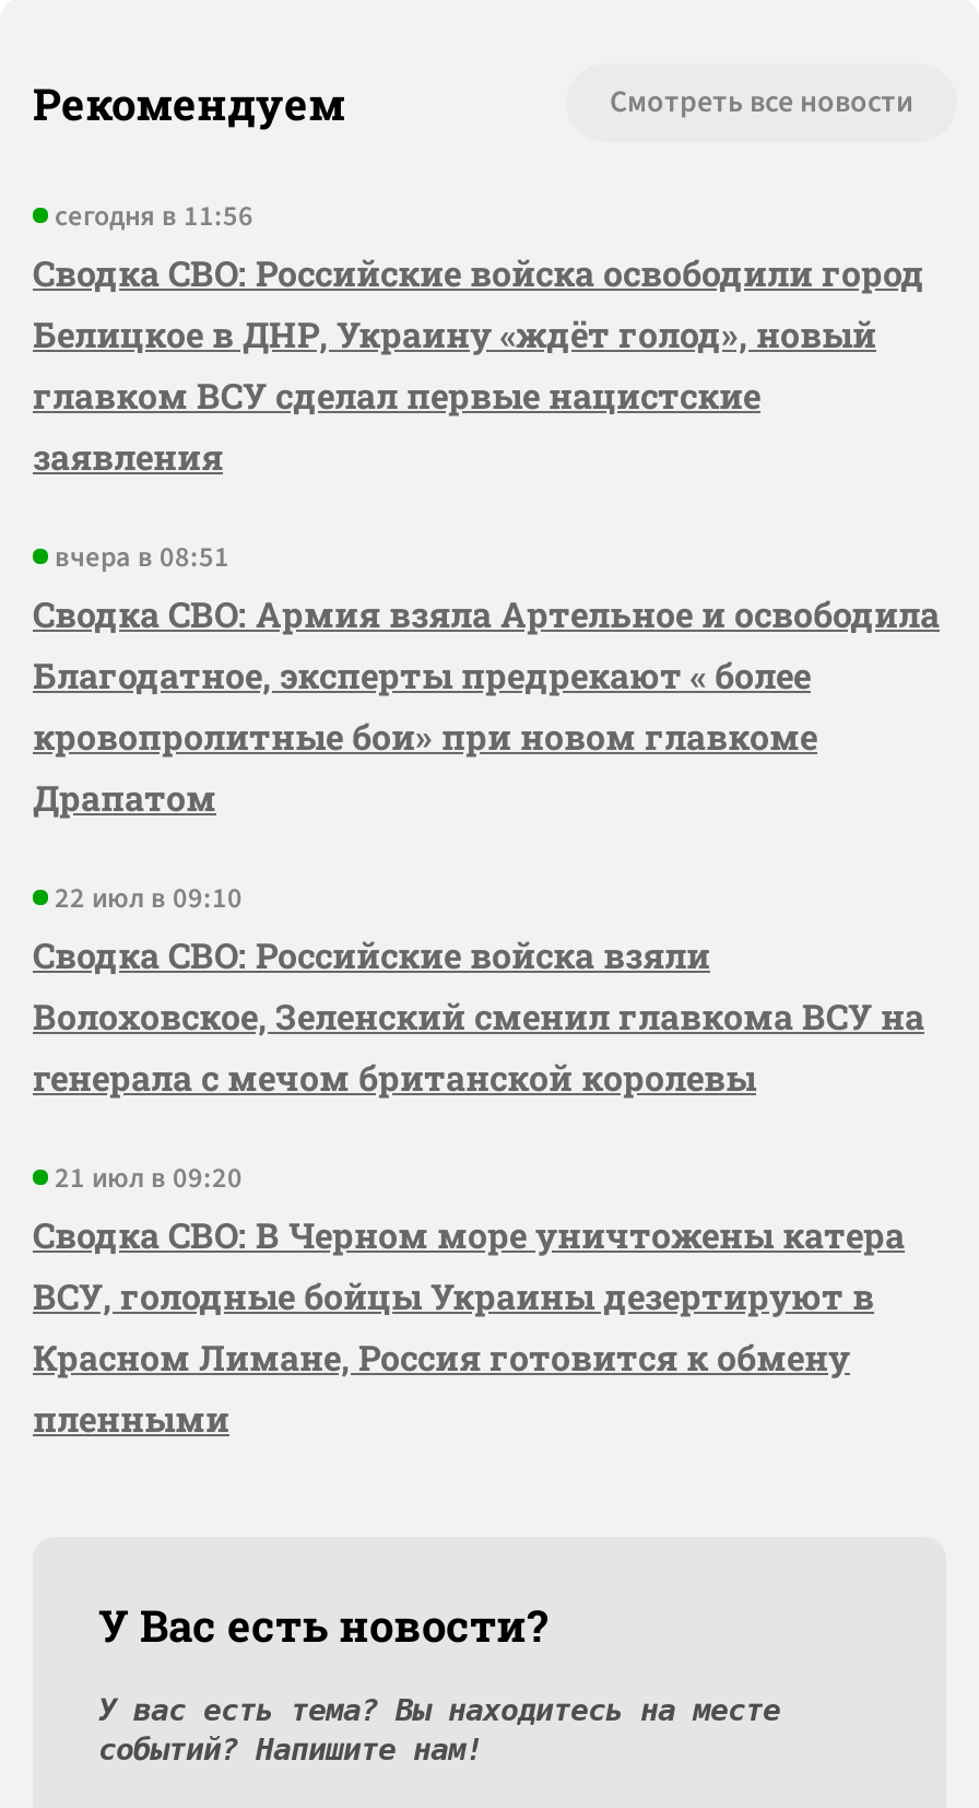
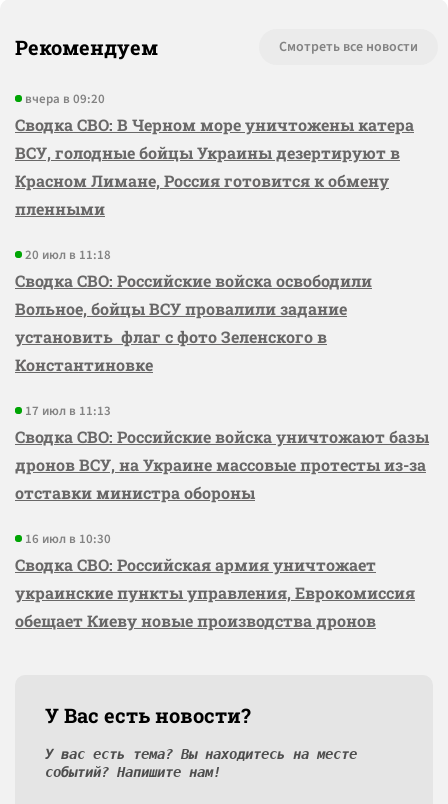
- сегодня в 11:56
- Сводка СВО: Российские войска освободили город
- Белицкое в ДНР, Украину «ждёт голод», новый
- главком ВСУ сделал первые нацистские
- заявления
- вчера в 08:51
- Сводка СВО: Армия взяла Артельное и освободила
- Благодатное, эксперты предрекают « более
- кровопролитные бои» при новом главкоме
- Драпатом
- 22 июл в 09:10
- Сводка СВО: Российские войска взяли
- Волоховское, Зеленский сменил главкома ВСУ на
- генерала с мечом британской королевы
- 21 июл в 09:20
+ вчера в 09:20

moved up: Сводка СВО: В Черном море уничтожены катера | ВСУ, голодные бойцы Украины дезертируют в | Красном Лимане, Россия готовится к обмену | пленными

+ 20 июл в 11:18
+ Сводка СВО: Российские войска освободили
+ Вольное, бойцы ВСУ провалили задание
+ установить флаг с фото Зеленского в
+ Константиновке
+ 17 июл в 11:13
+ Сводка СВО: Российские войска уничтожают базы
+ дронов ВСУ, на Украине массовые протесты из-за
+ отставки министра обороны
+ 16 июл в 10:30
+ Сводка СВО: Российская армия уничтожает
+ украинские пункты управления, Еврокомиссия
+ обещает Киеву новые производства дронов
